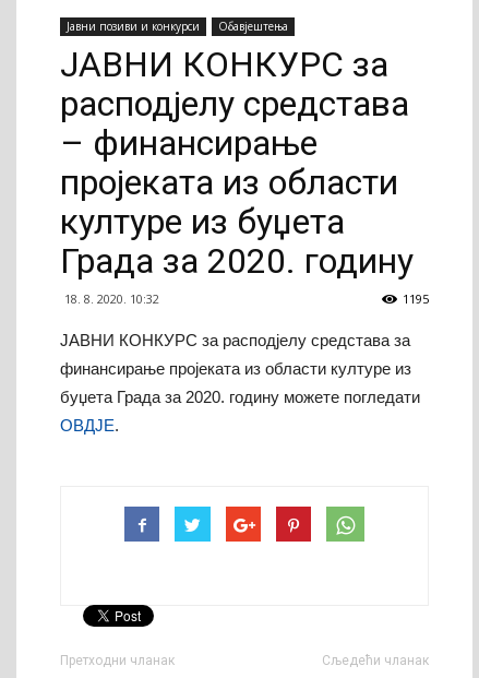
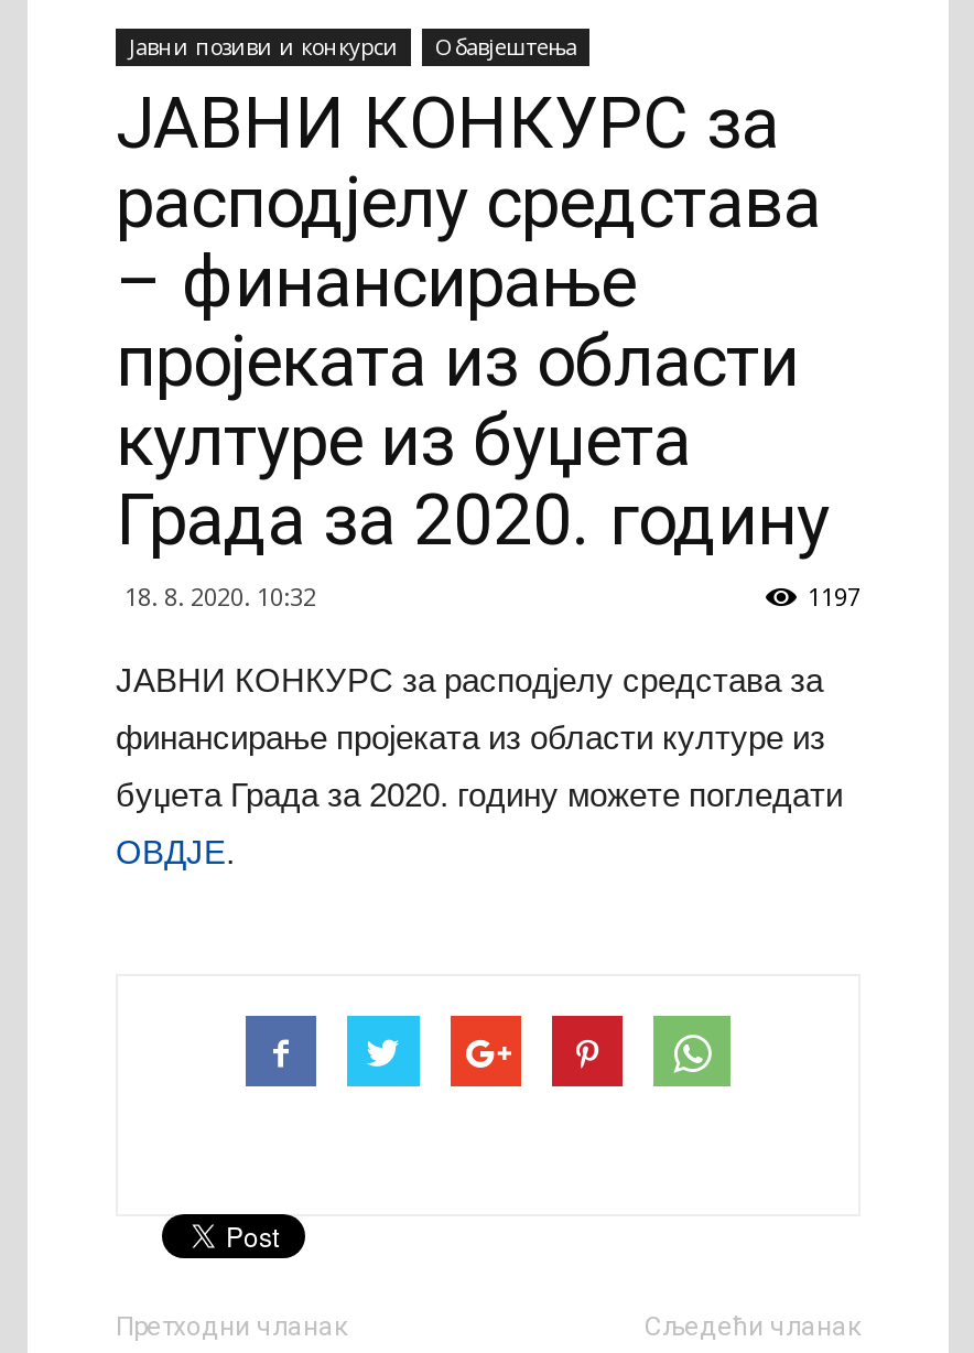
- 1195
+ 1197
